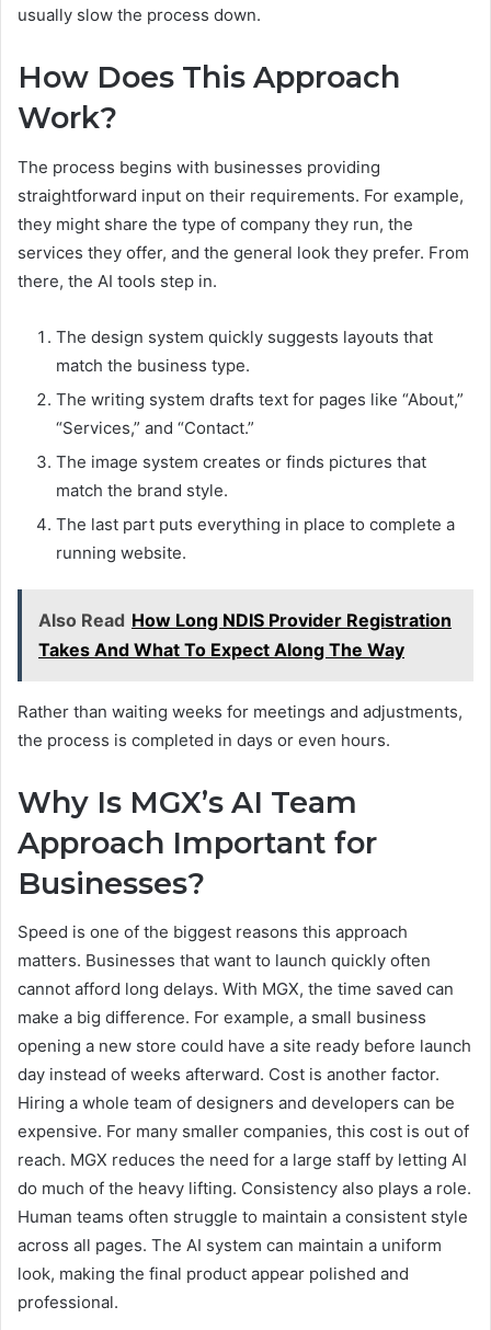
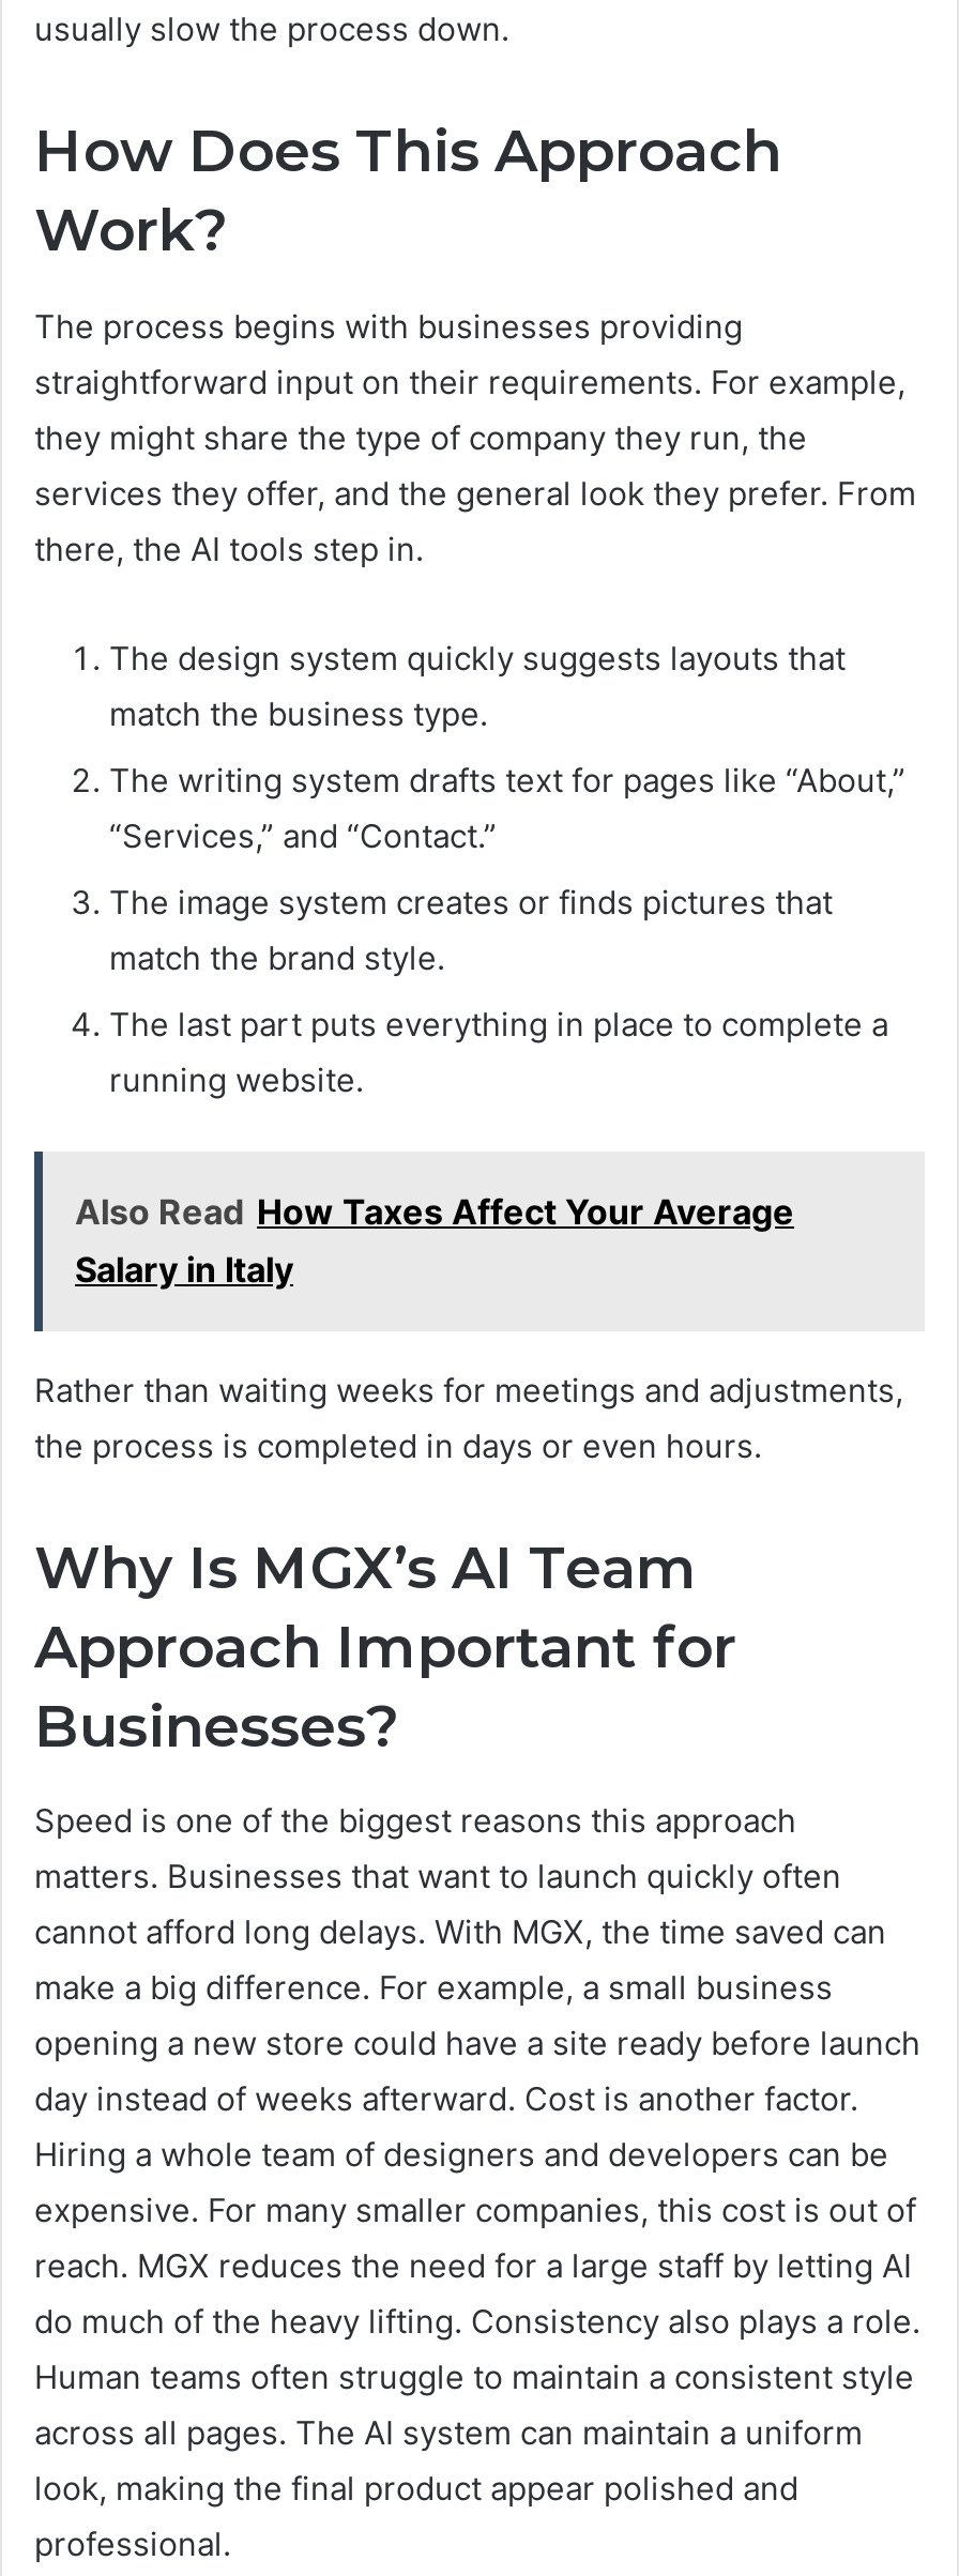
- Also Read How Long NDIS Provider Registration
- Takes And What To Expect Along The Way
+ Also Read How Taxes Affect Your Average
+ Salary in Italy
